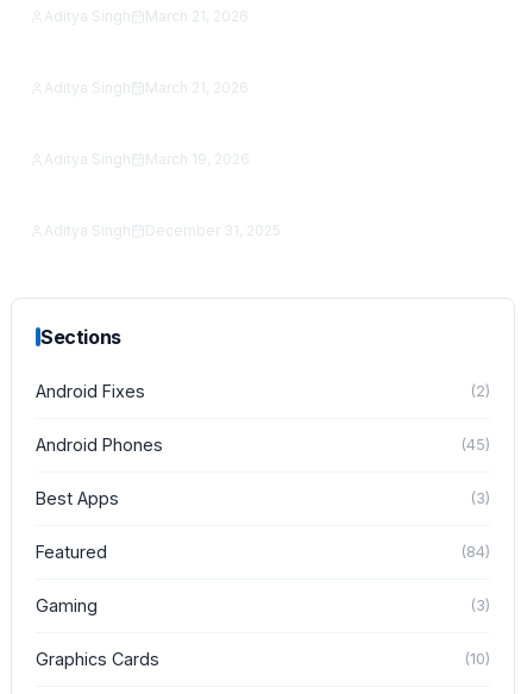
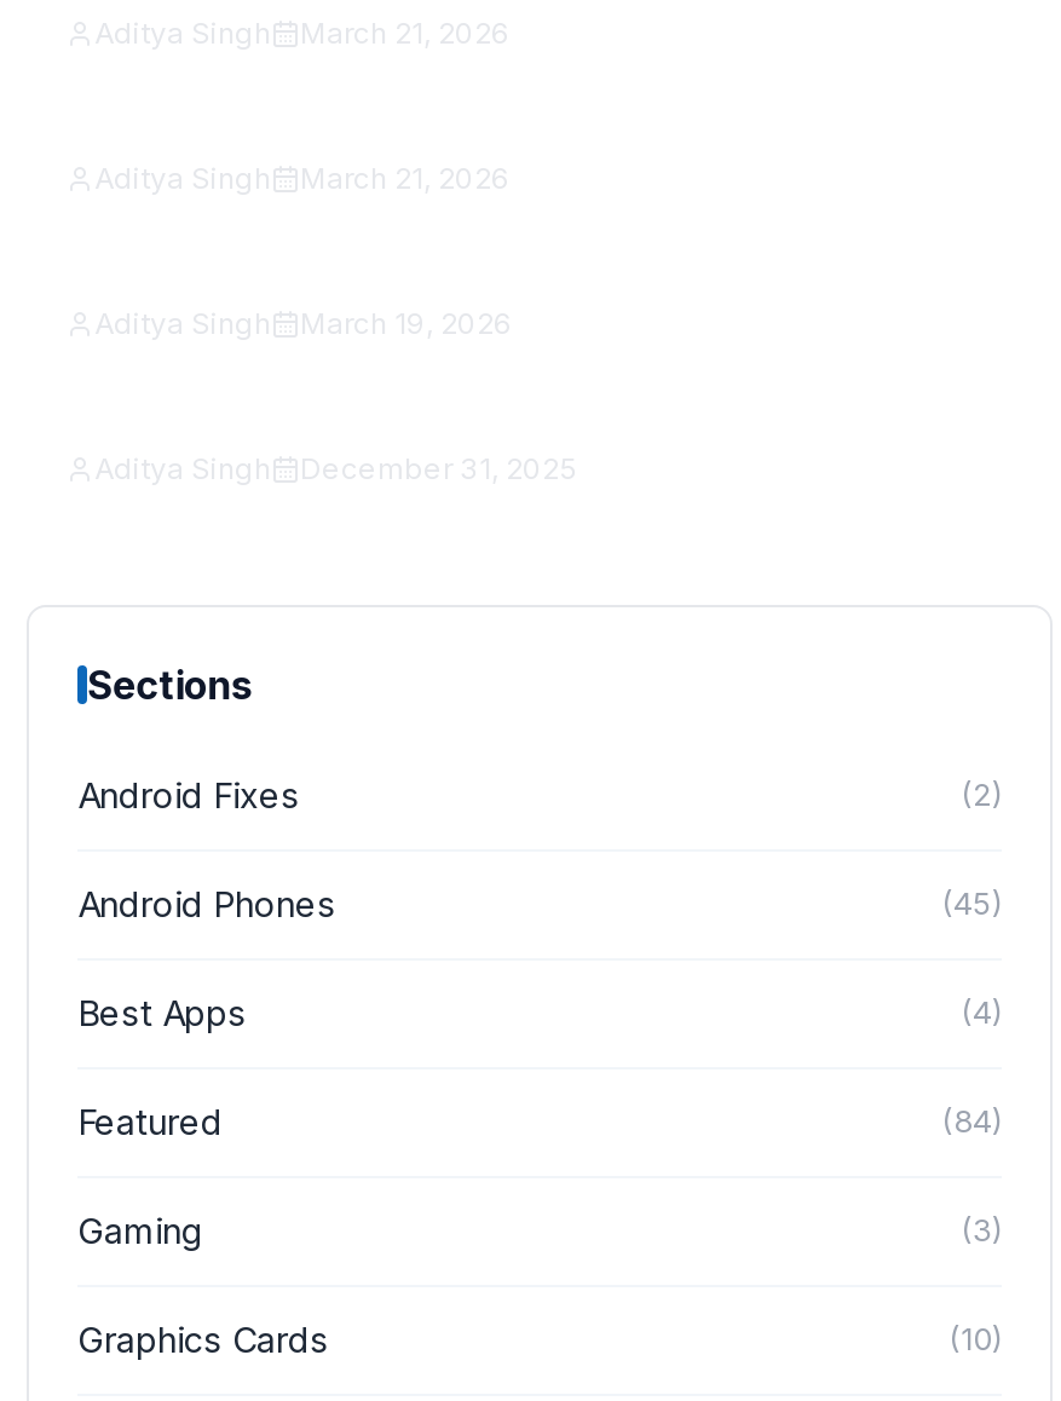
- (3)
+ (4)
